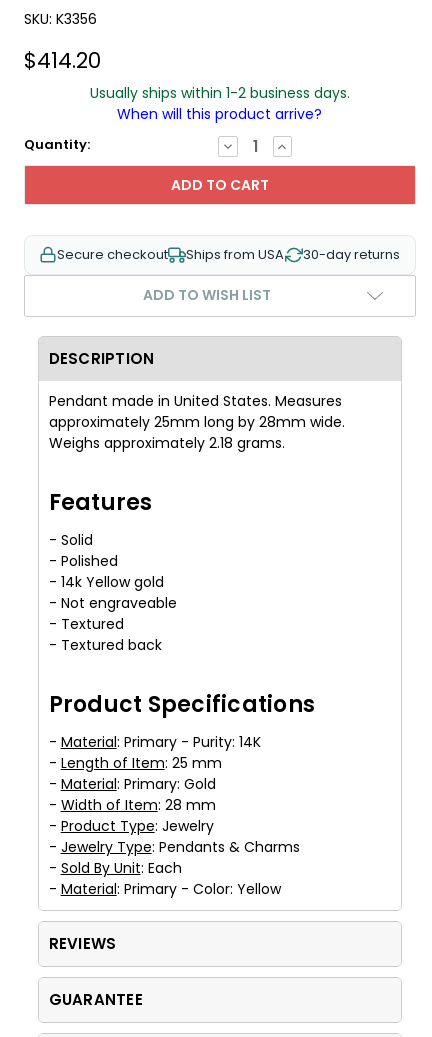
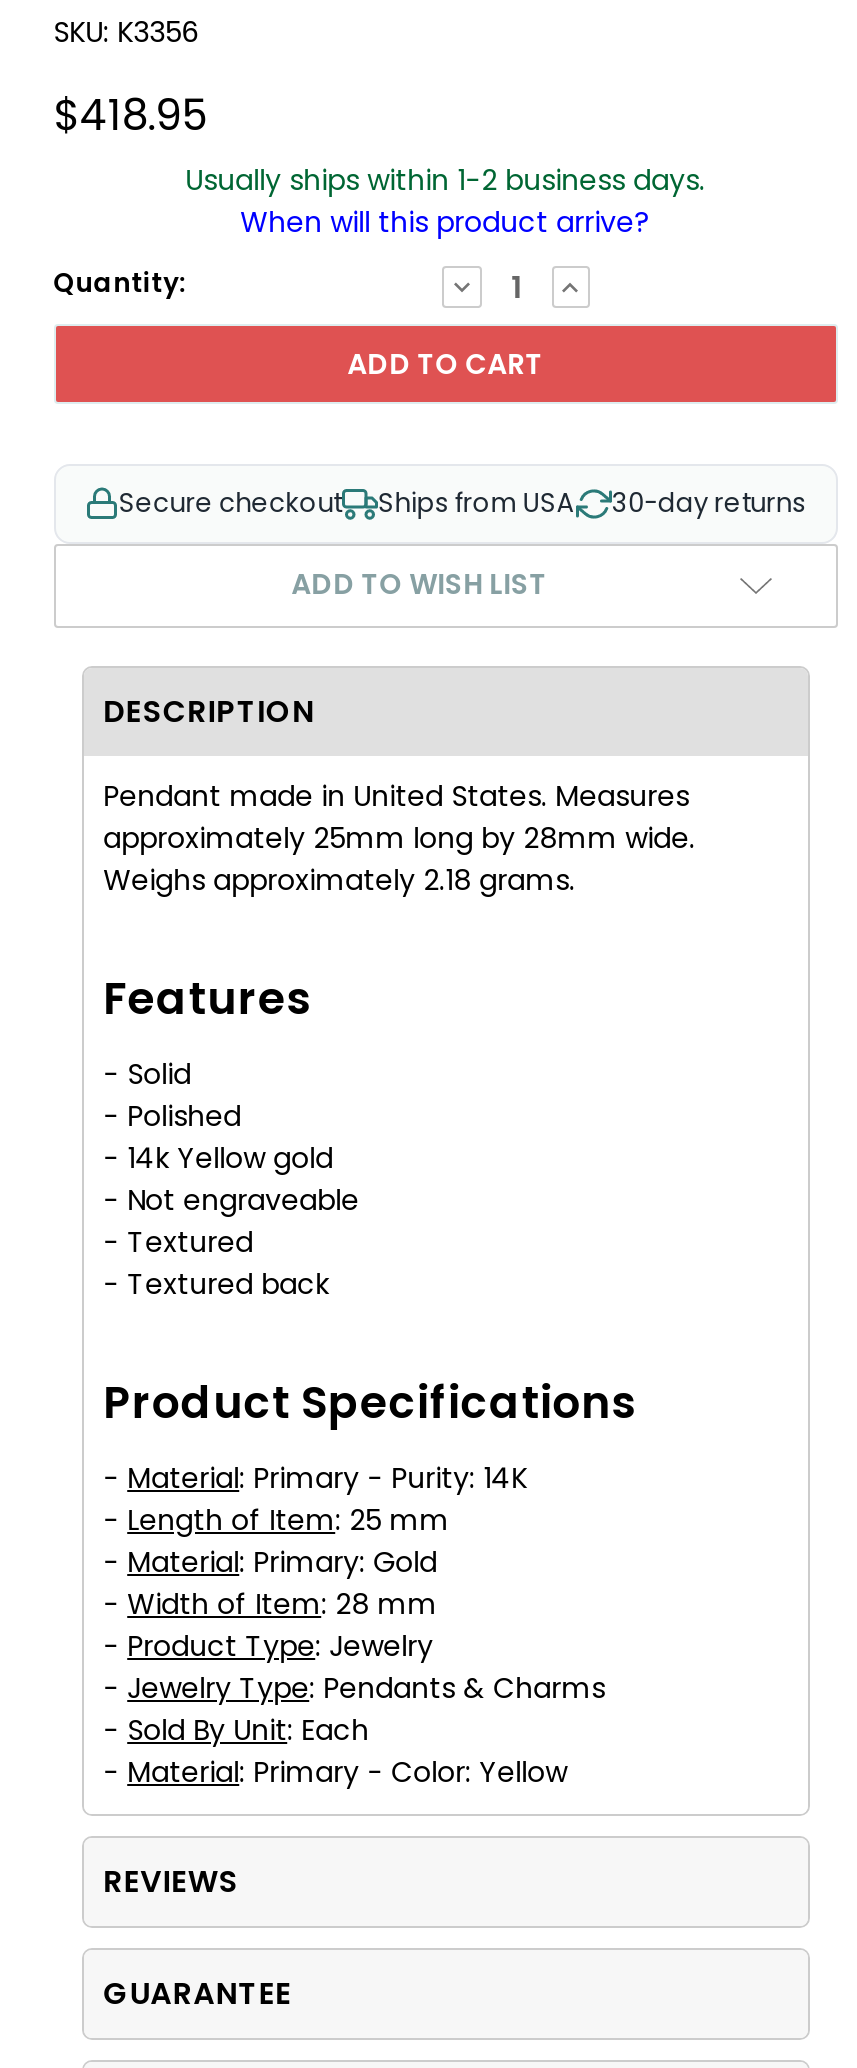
- $414.20
+ $418.95
